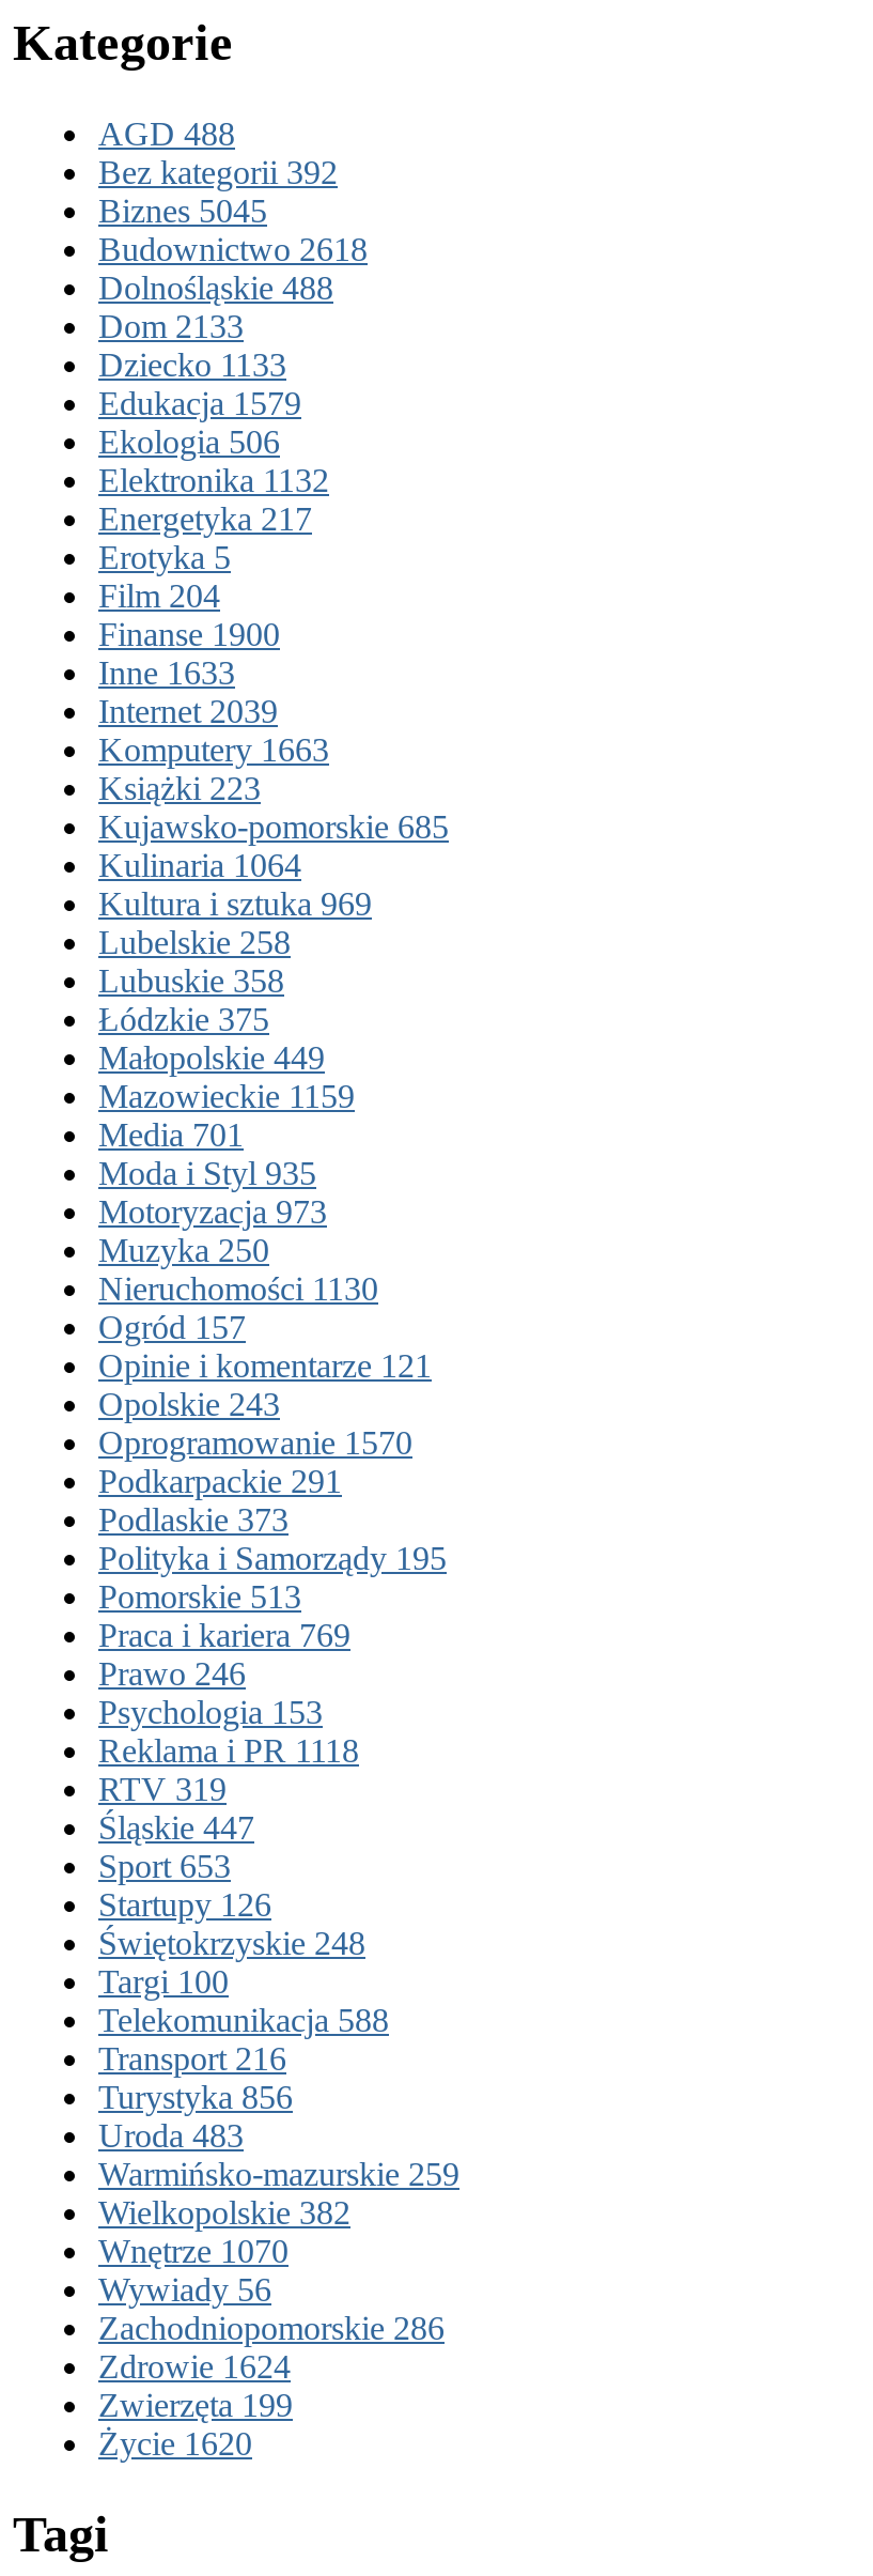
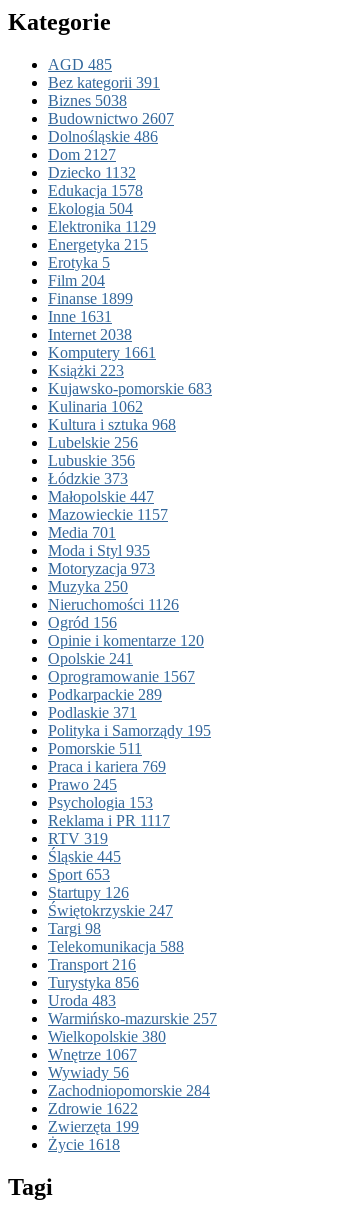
- AGD 488
+ AGD 485

- Bez kategorii 392
+ Bez kategorii 391

- Biznes 5045
+ Biznes 5038

- Budownictwo 2618
+ Budownictwo 2607

- Dolnośląskie 488
+ Dolnośląskie 486

- Dom 2133
+ Dom 2127

- Dziecko 1133
+ Dziecko 1132

- Edukacja 1579
+ Edukacja 1578

- Ekologia 506
+ Ekologia 504

- Elektronika 1132
+ Elektronika 1129

- Energetyka 217
+ Energetyka 215

- Finanse 1900
+ Finanse 1899

- Inne 1633
+ Inne 1631

- Internet 2039
+ Internet 2038

- Komputery 1663
+ Komputery 1661

- Kujawsko-pomorskie 685
+ Kujawsko-pomorskie 683

- Kulinaria 1064
+ Kulinaria 1062

- Kultura i sztuka 969
+ Kultura i sztuka 968

- Lubelskie 258
+ Lubelskie 256

- Lubuskie 358
+ Lubuskie 356

- Łódzkie 375
+ Łódzkie 373

- Małopolskie 449
+ Małopolskie 447

- Mazowieckie 1159
+ Mazowieckie 1157

- Nieruchomości 1130
+ Nieruchomości 1126

- Ogród 157
+ Ogród 156

- Opinie i komentarze 121
+ Opinie i komentarze 120

- Opolskie 243
+ Opolskie 241

- Oprogramowanie 1570
+ Oprogramowanie 1567

- Podkarpackie 291
+ Podkarpackie 289

- Podlaskie 373
+ Podlaskie 371

- Pomorskie 513
+ Pomorskie 511

- Prawo 246
+ Prawo 245

- Reklama i PR 1118
+ Reklama i PR 1117

- Śląskie 447
+ Śląskie 445

- Świętokrzyskie 248
+ Świętokrzyskie 247

- Targi 100
+ Targi 98

- Warmińsko-mazurskie 259
+ Warmińsko-mazurskie 257

- Wielkopolskie 382
+ Wielkopolskie 380

- Wnętrze 1070
+ Wnętrze 1067

- Zachodniopomorskie 286
+ Zachodniopomorskie 284

- Zdrowie 1624
+ Zdrowie 1622

- Życie 1620
+ Życie 1618
